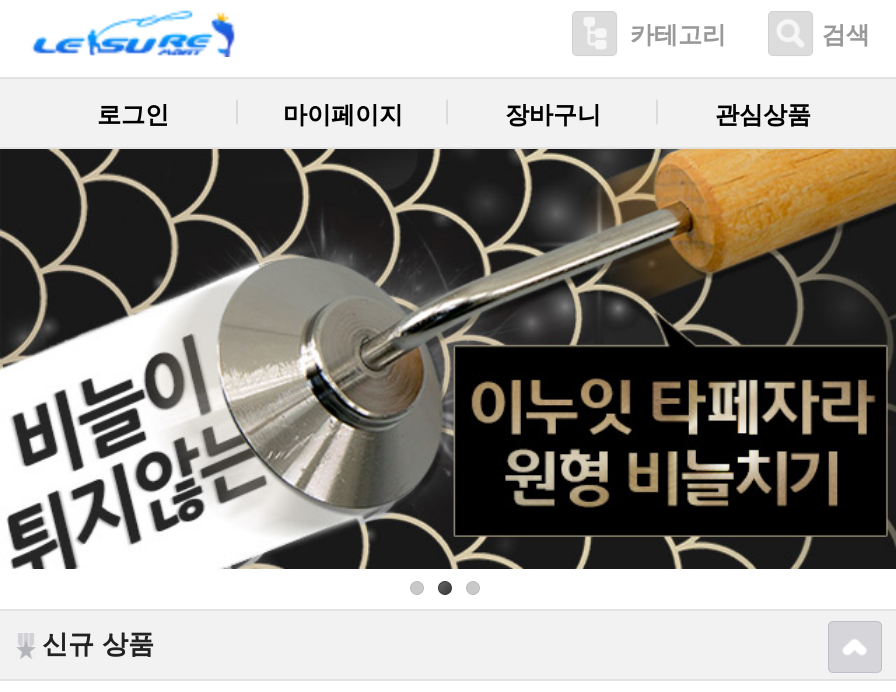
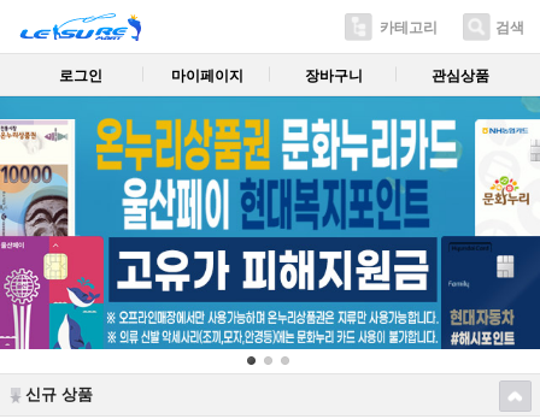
- [image]
+ [image]
